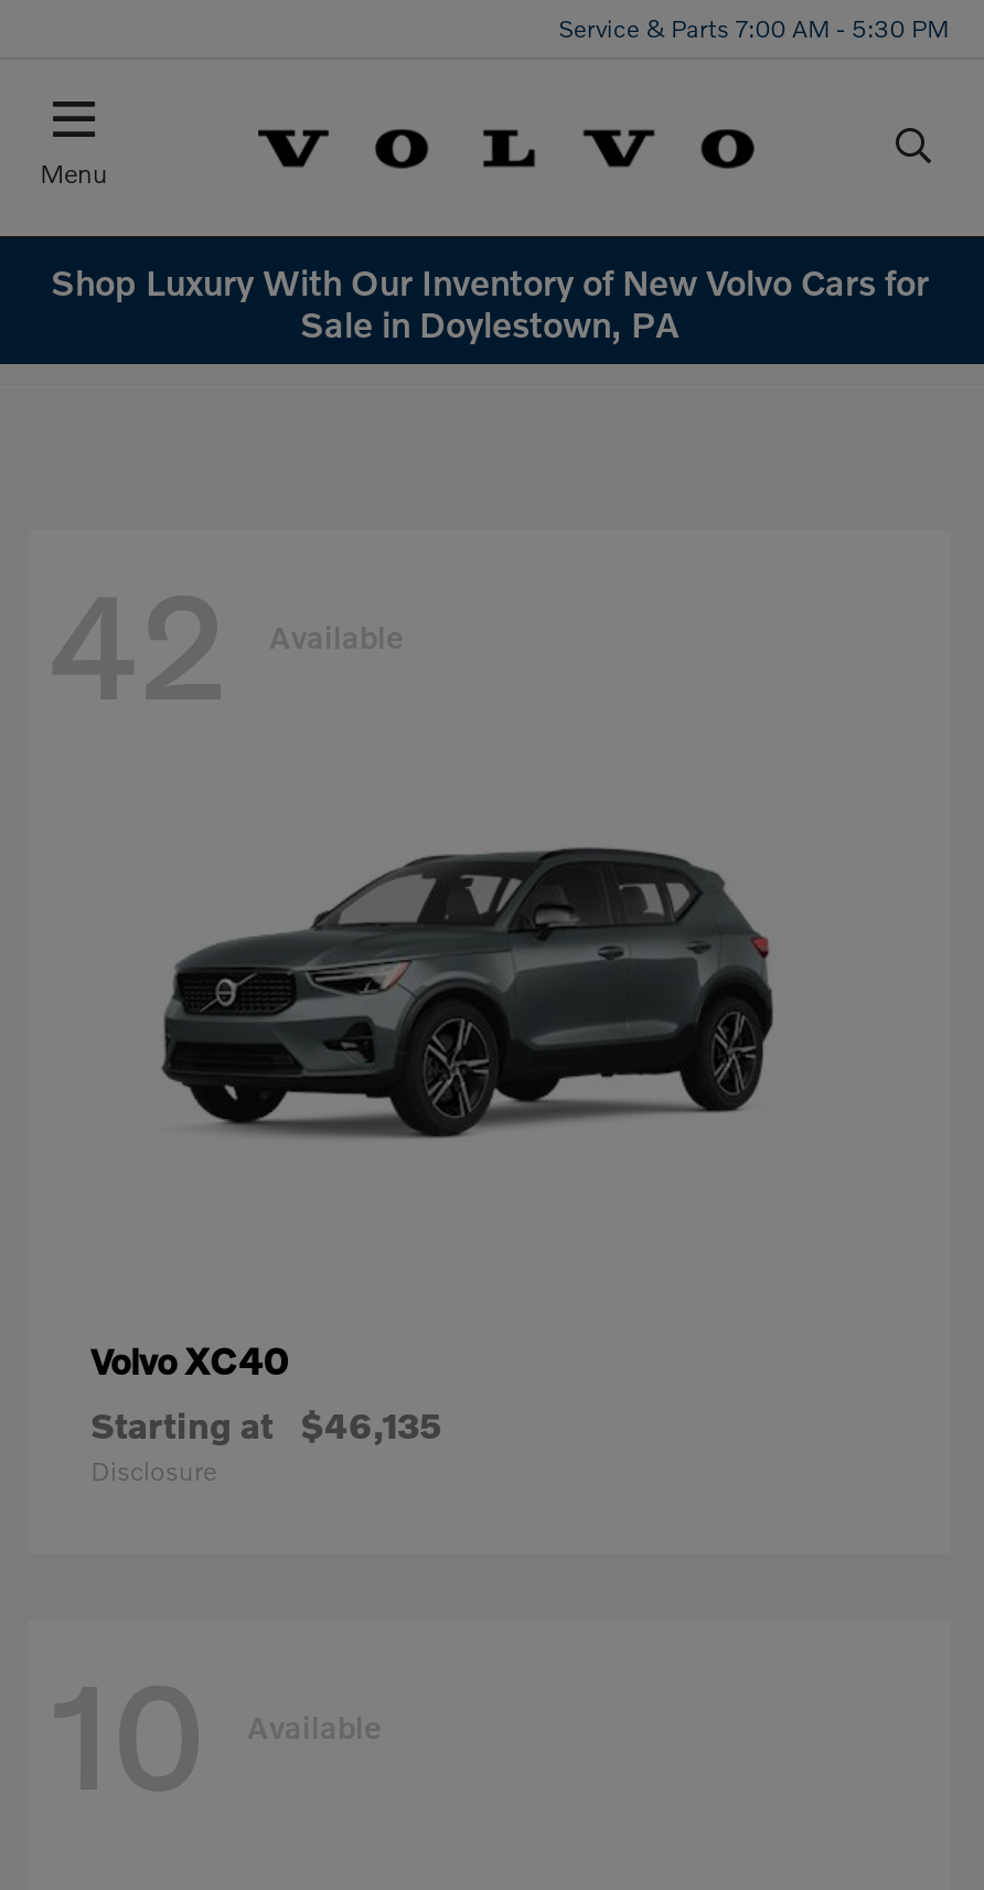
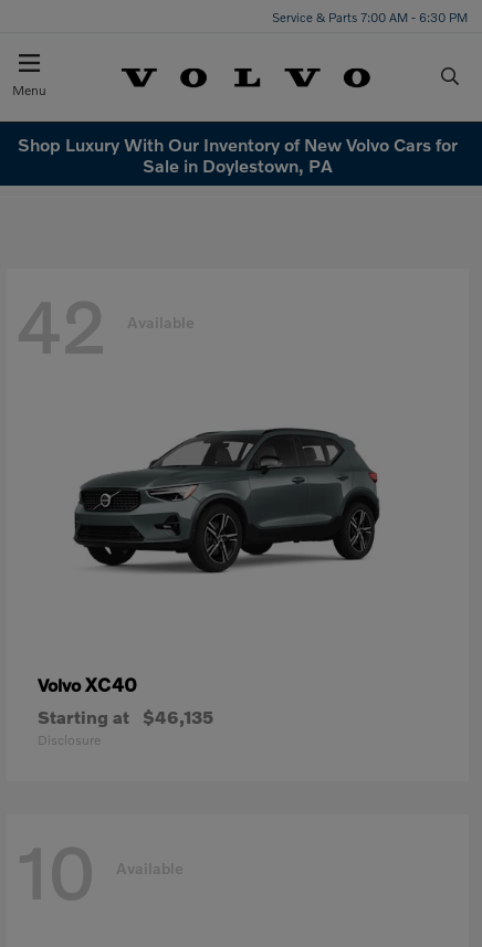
- Service & Parts 7:00 AM - 5:30 PM
+ Service & Parts 7:00 AM - 6:30 PM
